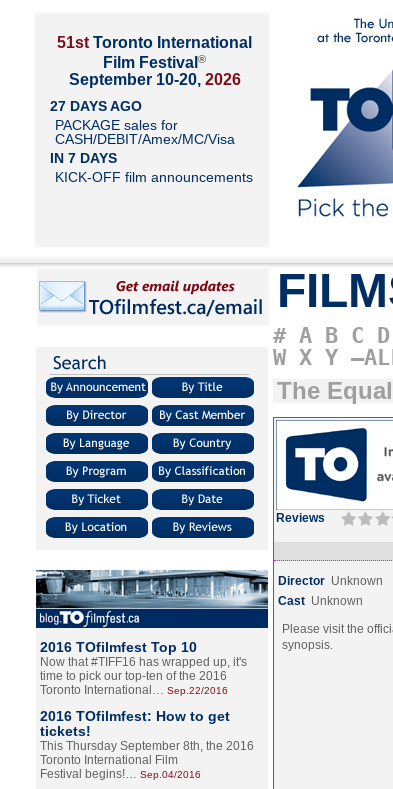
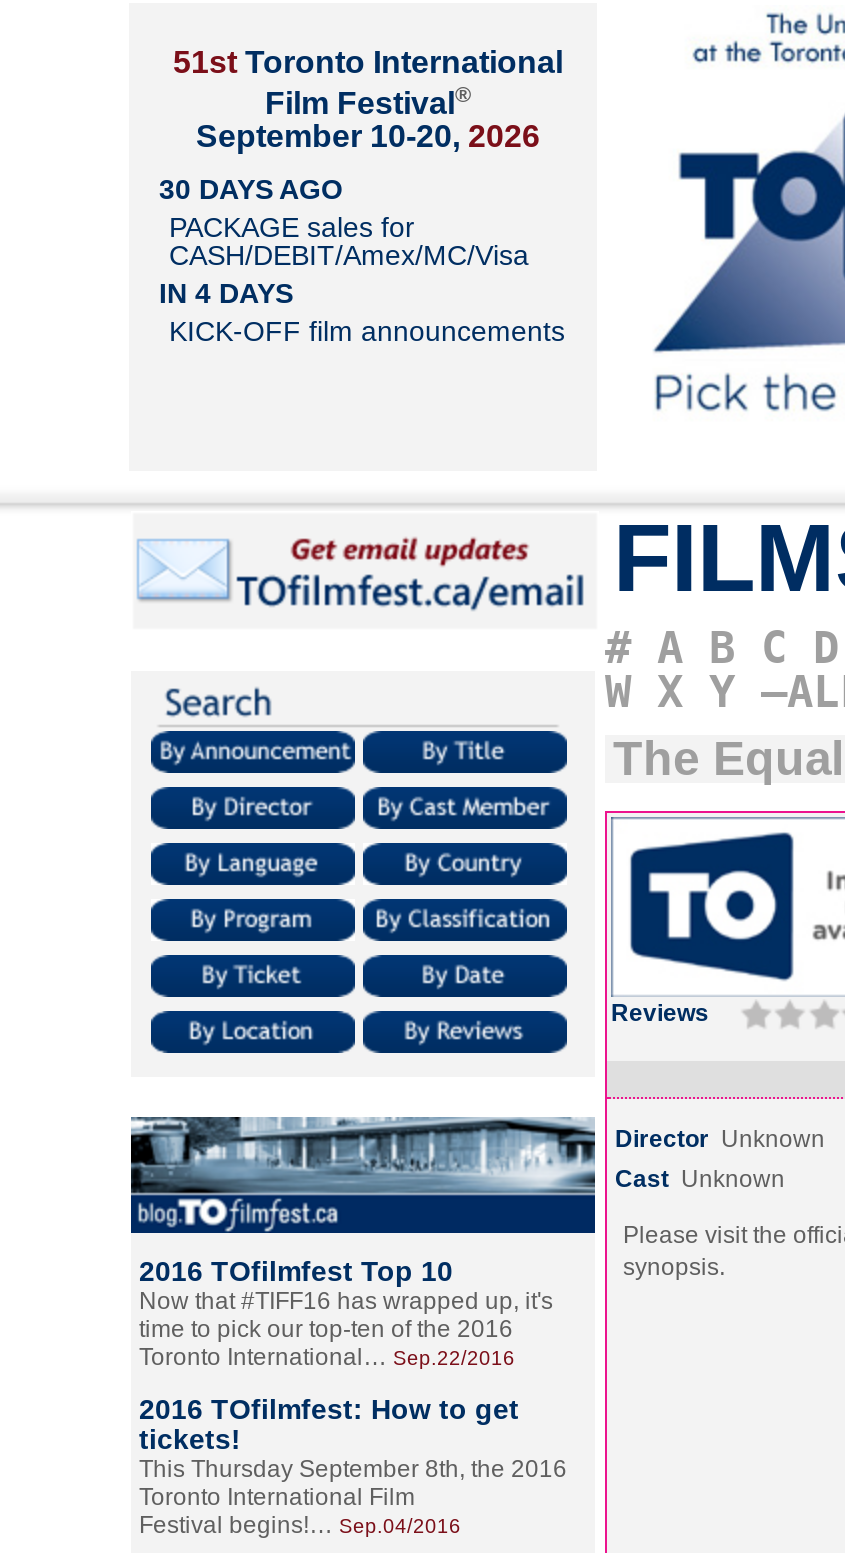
- 27 DAYS AGO
+ 30 DAYS AGO

- IN 7 DAYS
+ IN 4 DAYS
